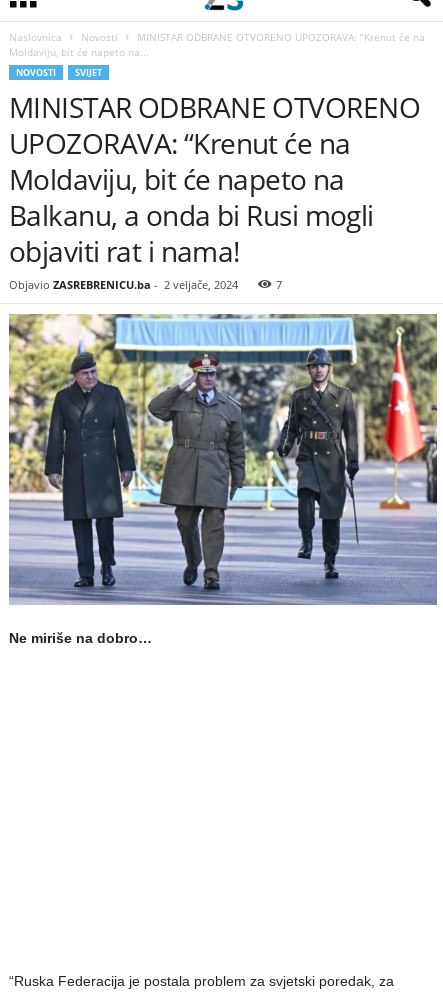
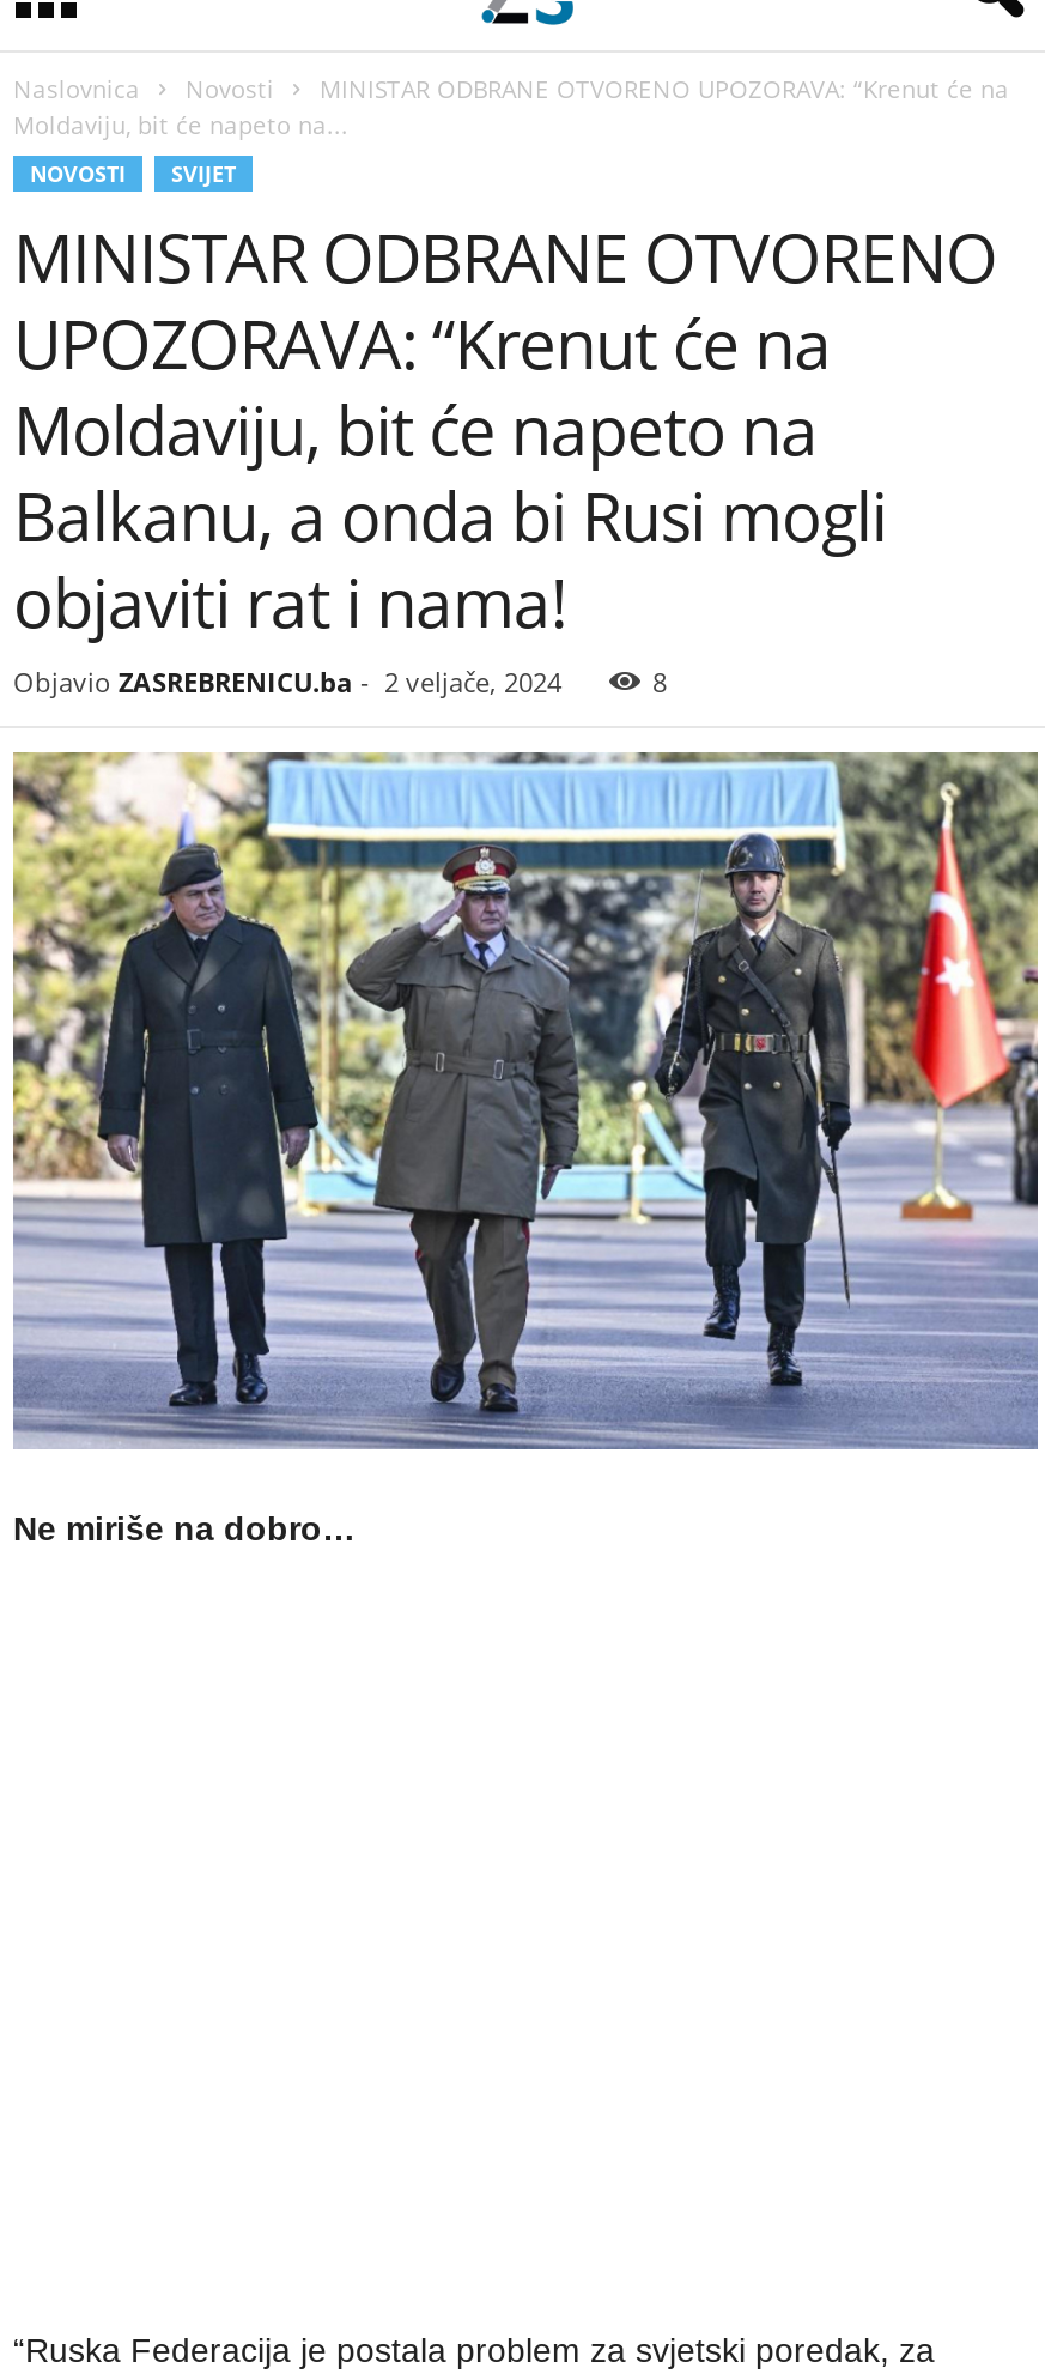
- 7
+ 8
